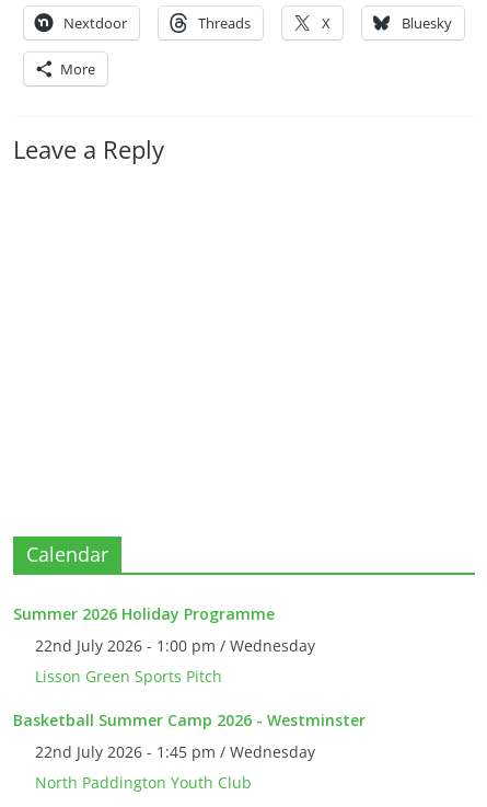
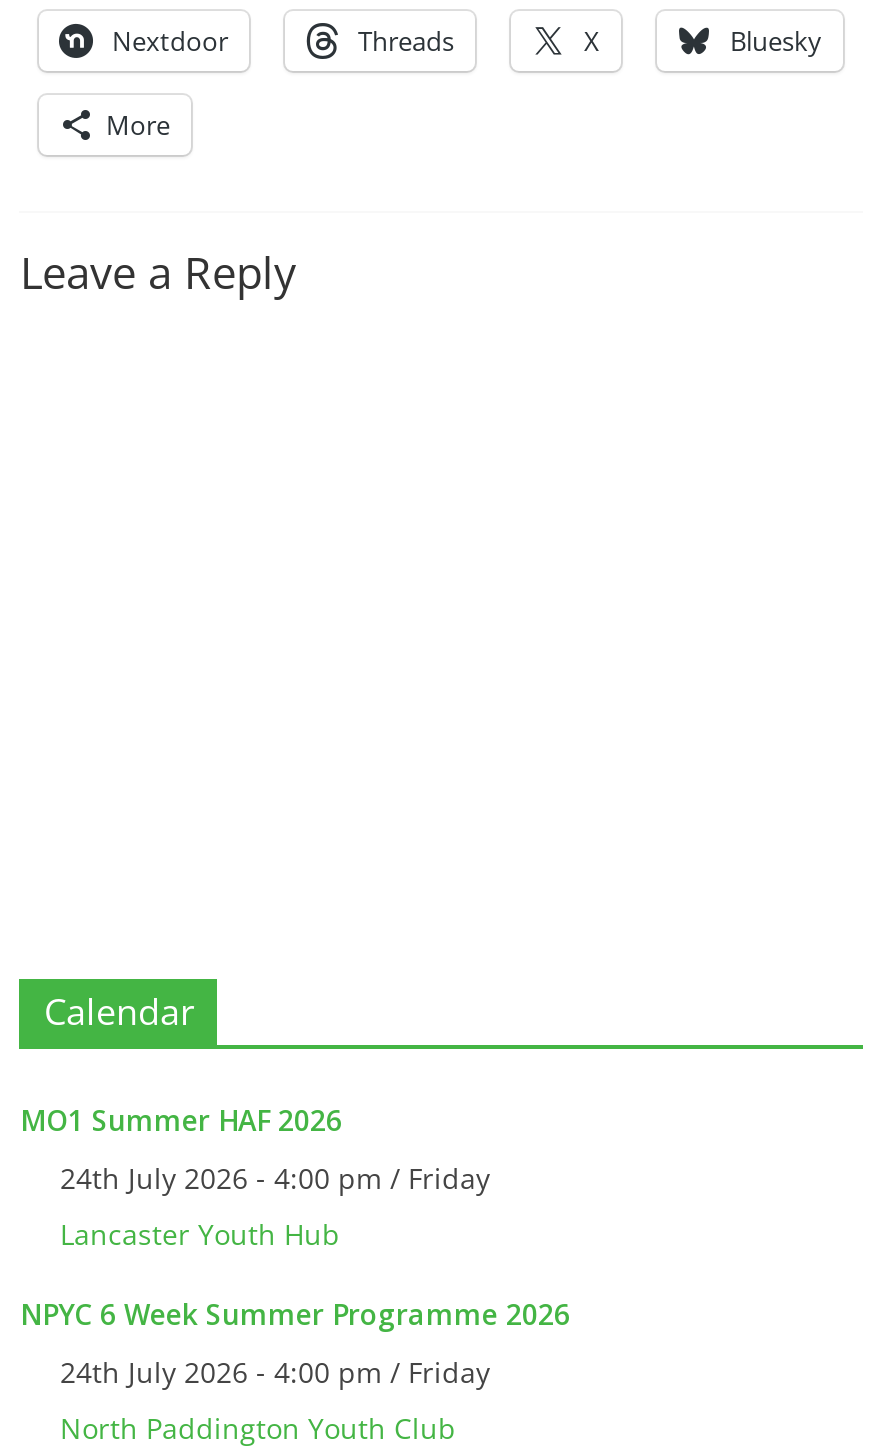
- Summer 2026 Holiday Programme
+ MO1 Summer HAF 2026

- 22nd July 2026 - 1:00 pm / Wednesday
+ 24th July 2026 - 4:00 pm / Friday

- Lisson Green Sports Pitch
+ Lancaster Youth Hub

- Basketball Summer Camp 2026 - Westminster
+ NPYC 6 Week Summer Programme 2026

- 22nd July 2026 - 1:45 pm / Wednesday
+ 24th July 2026 - 4:00 pm / Friday
